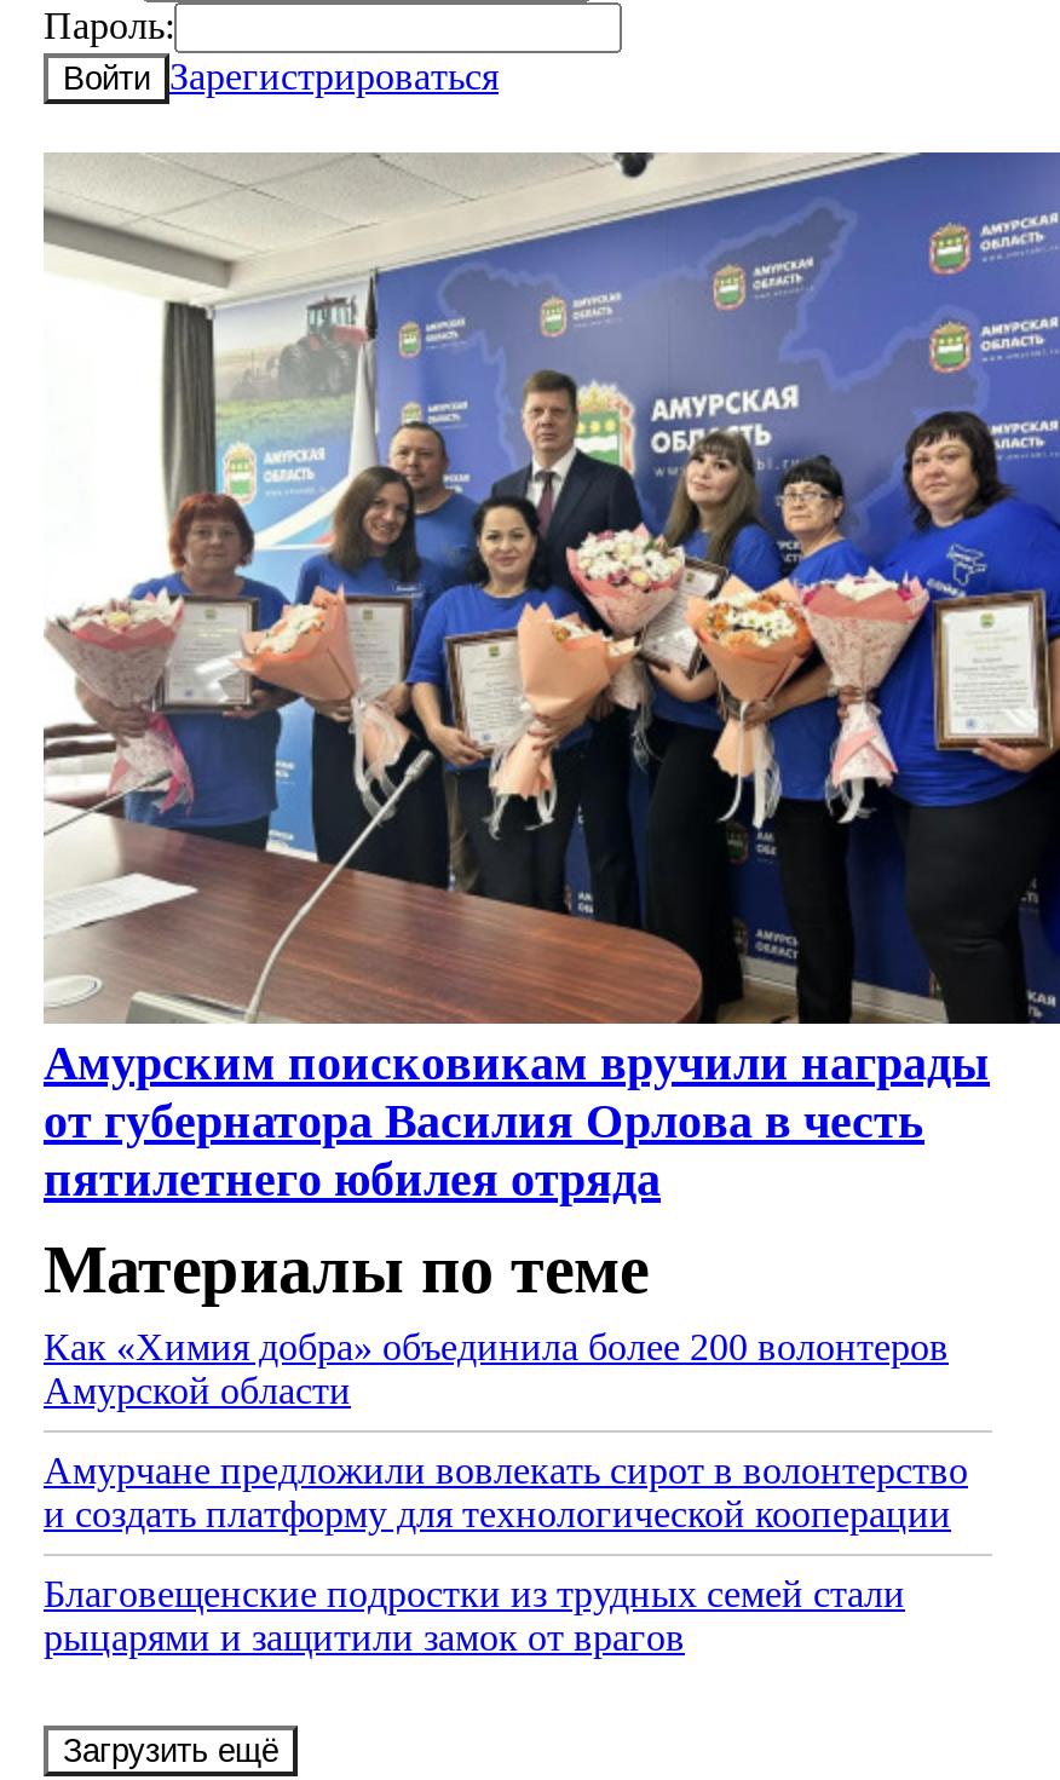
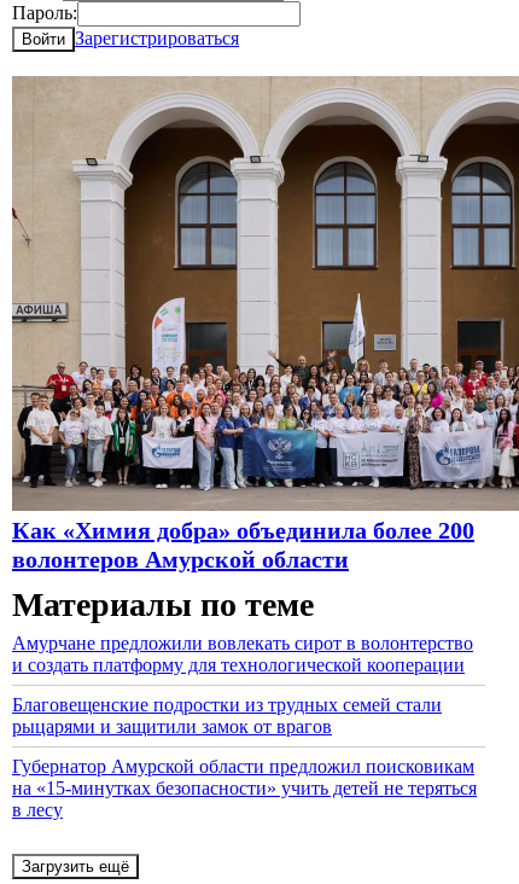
- [image]
- Амурским поисковикам вручили награды
- от губернатора Василия Орлова в честь
- пятилетнего юбилея отряда
+ [image]
+ Как «Химия добра» объединила более 200
+ волонтеров Амурской области

moved up: Материалы по теме

- Как «Химия добра» объединила более 200 волонтеров
- Амурской области

moved up: Амурчане предложили вовлекать сирот в волонтерство | и создать платформу для технологической кооперации | Благовещенские подростки из трудных семей стали | рыцарями и защитили замок от врагов

+ Губернатор Амурской области предложил поисковикам
+ на «15-минутках безопасности» учить детей не теряться
+ в лесу
